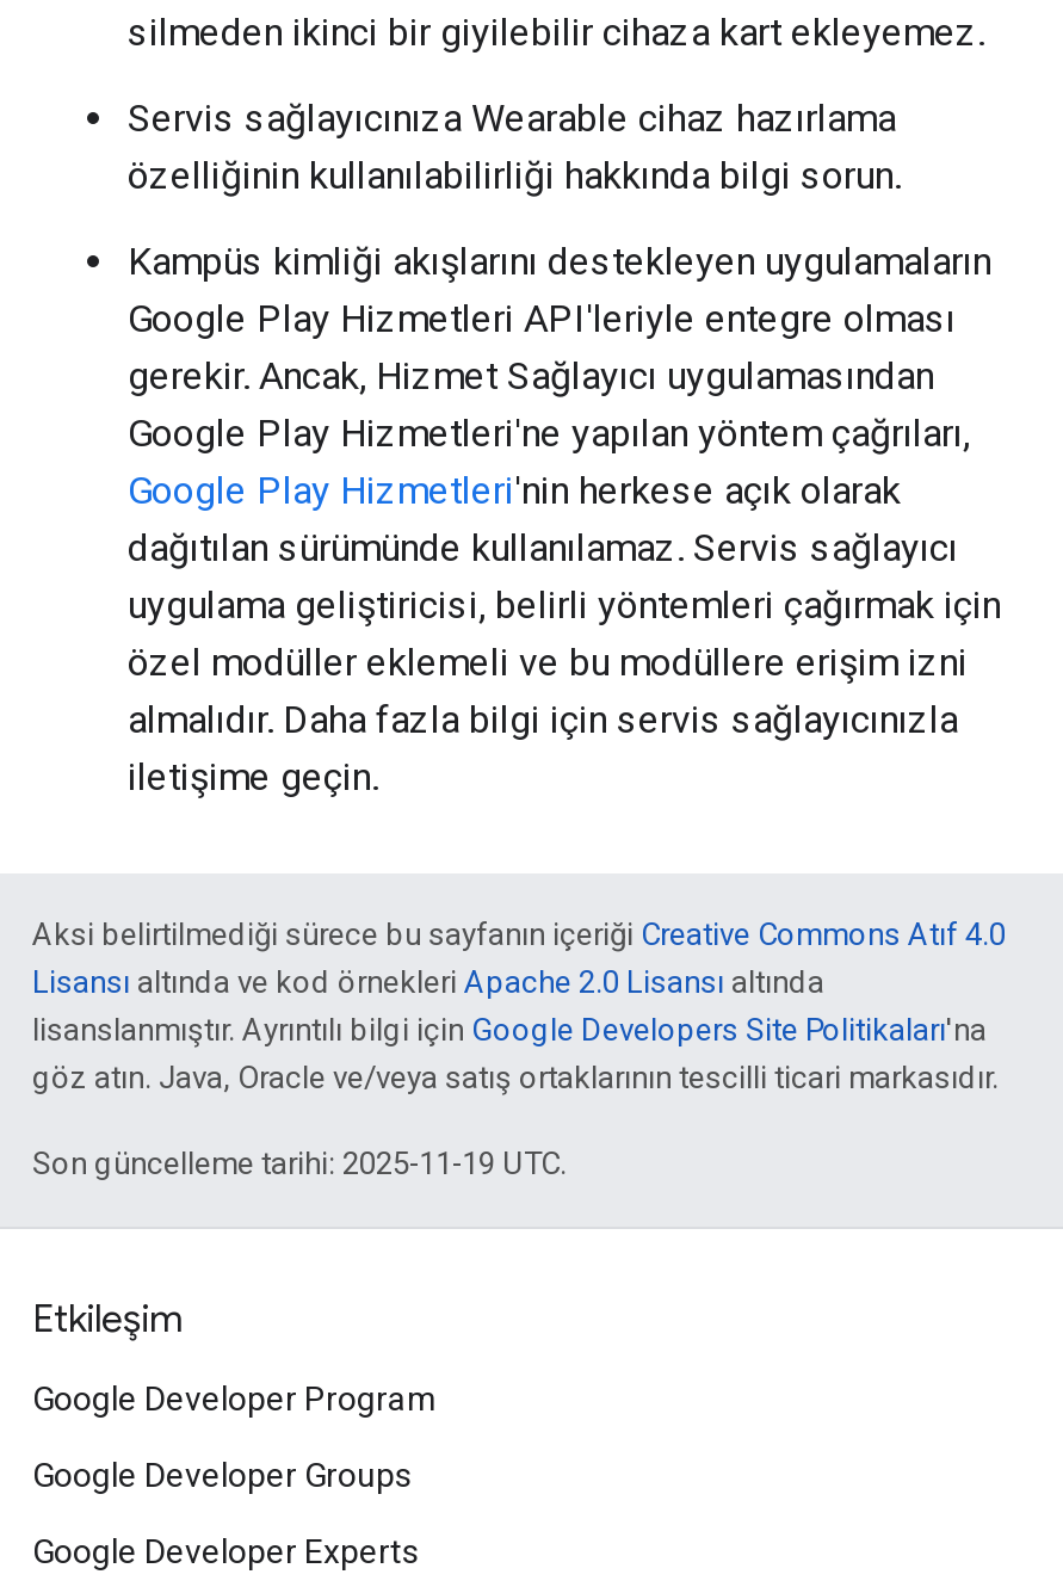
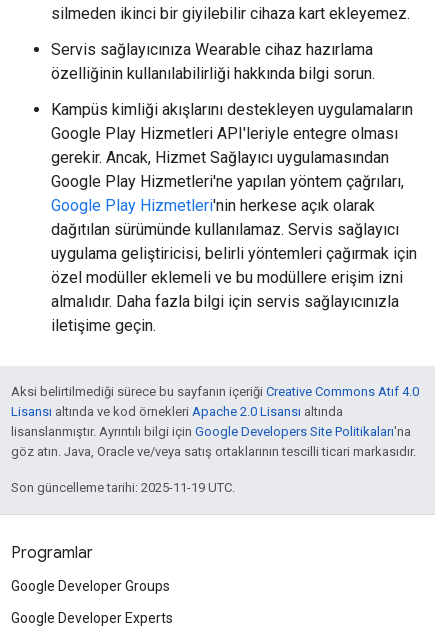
- Etkileşim
- Google Developer Program
+ Programlar
